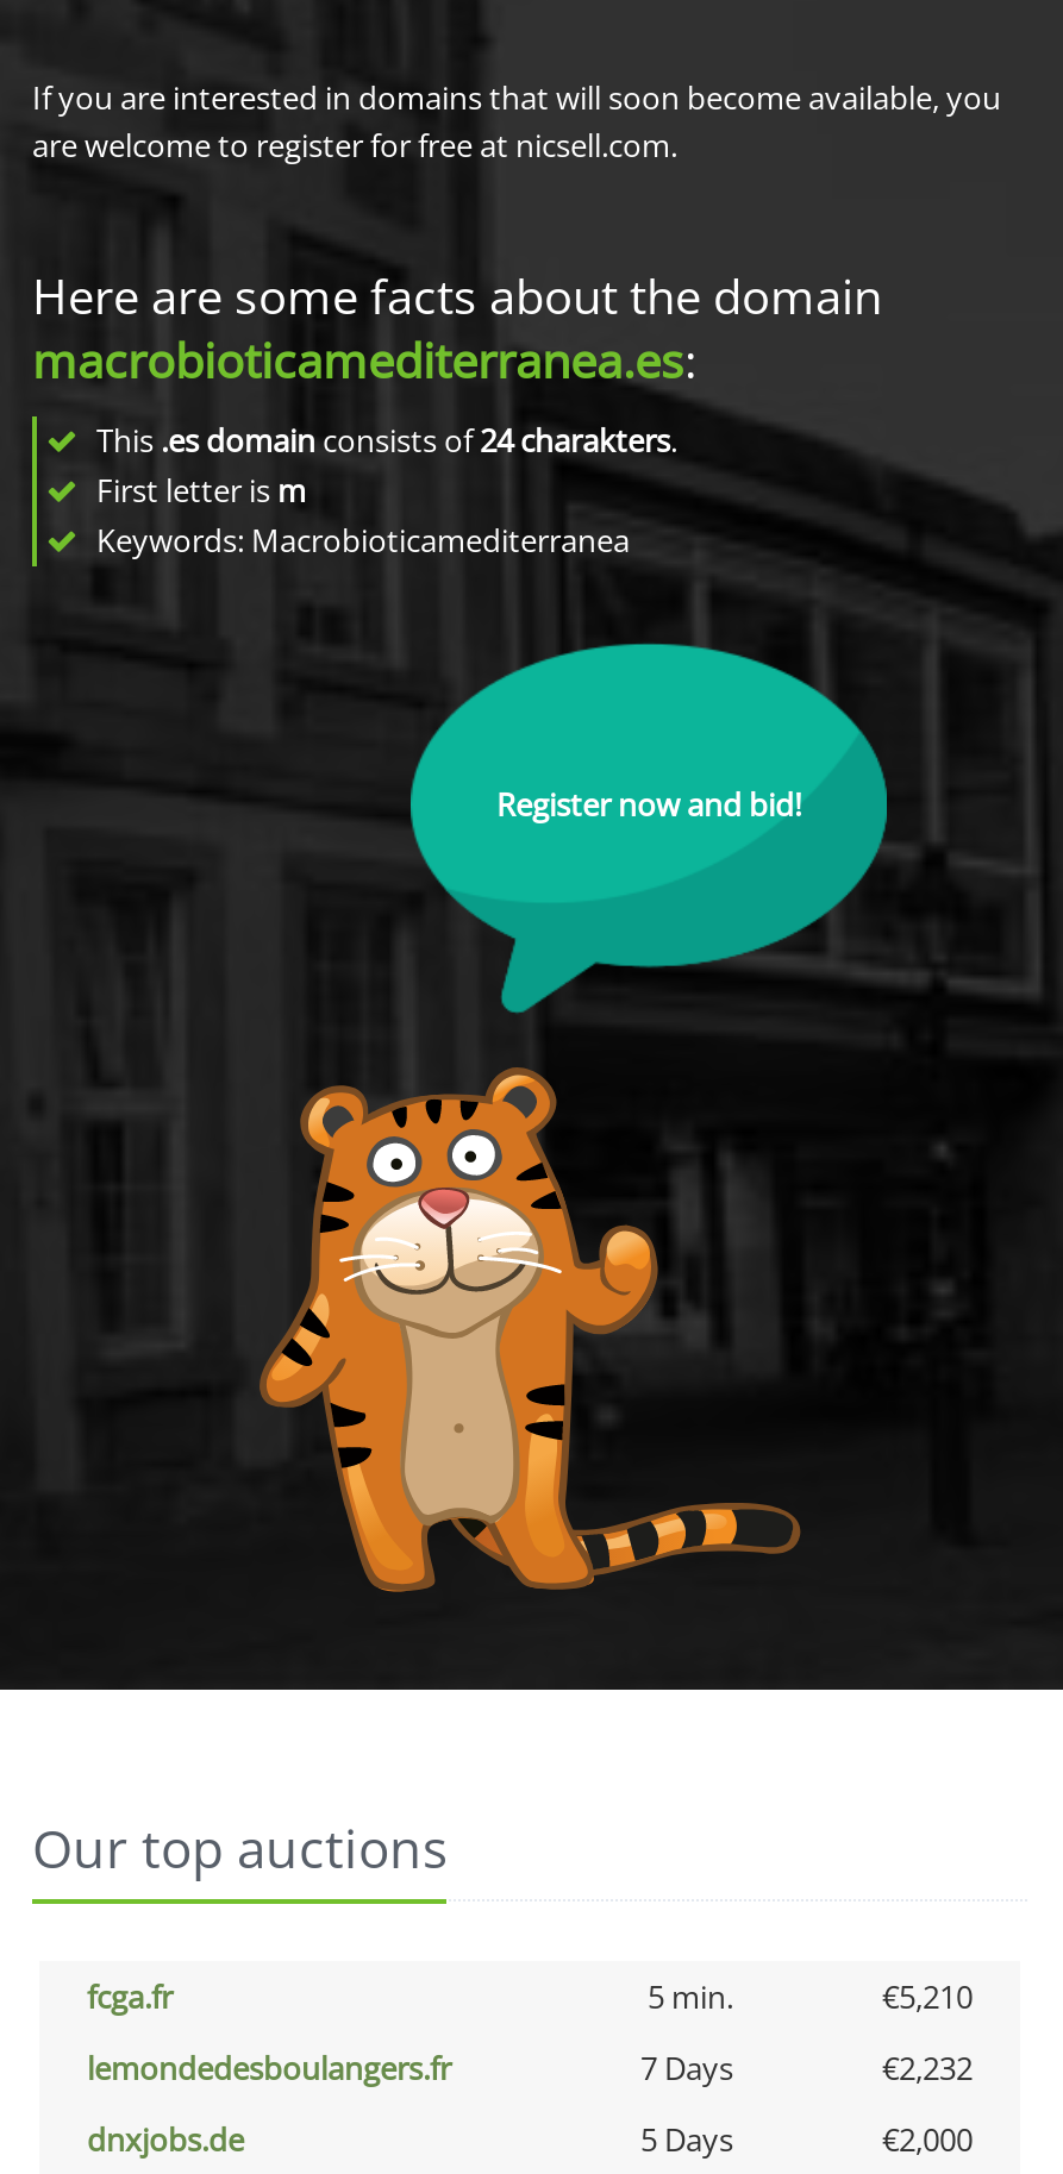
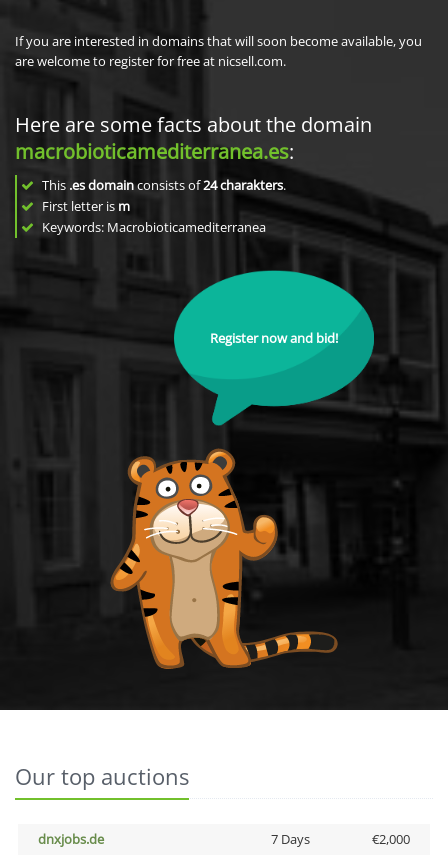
- fcga.fr
- 5 min.
- €5,210
- lemondedesboulangers.fr
- 7 Days
- €2,232

- 5 Days
+ 7 Days
